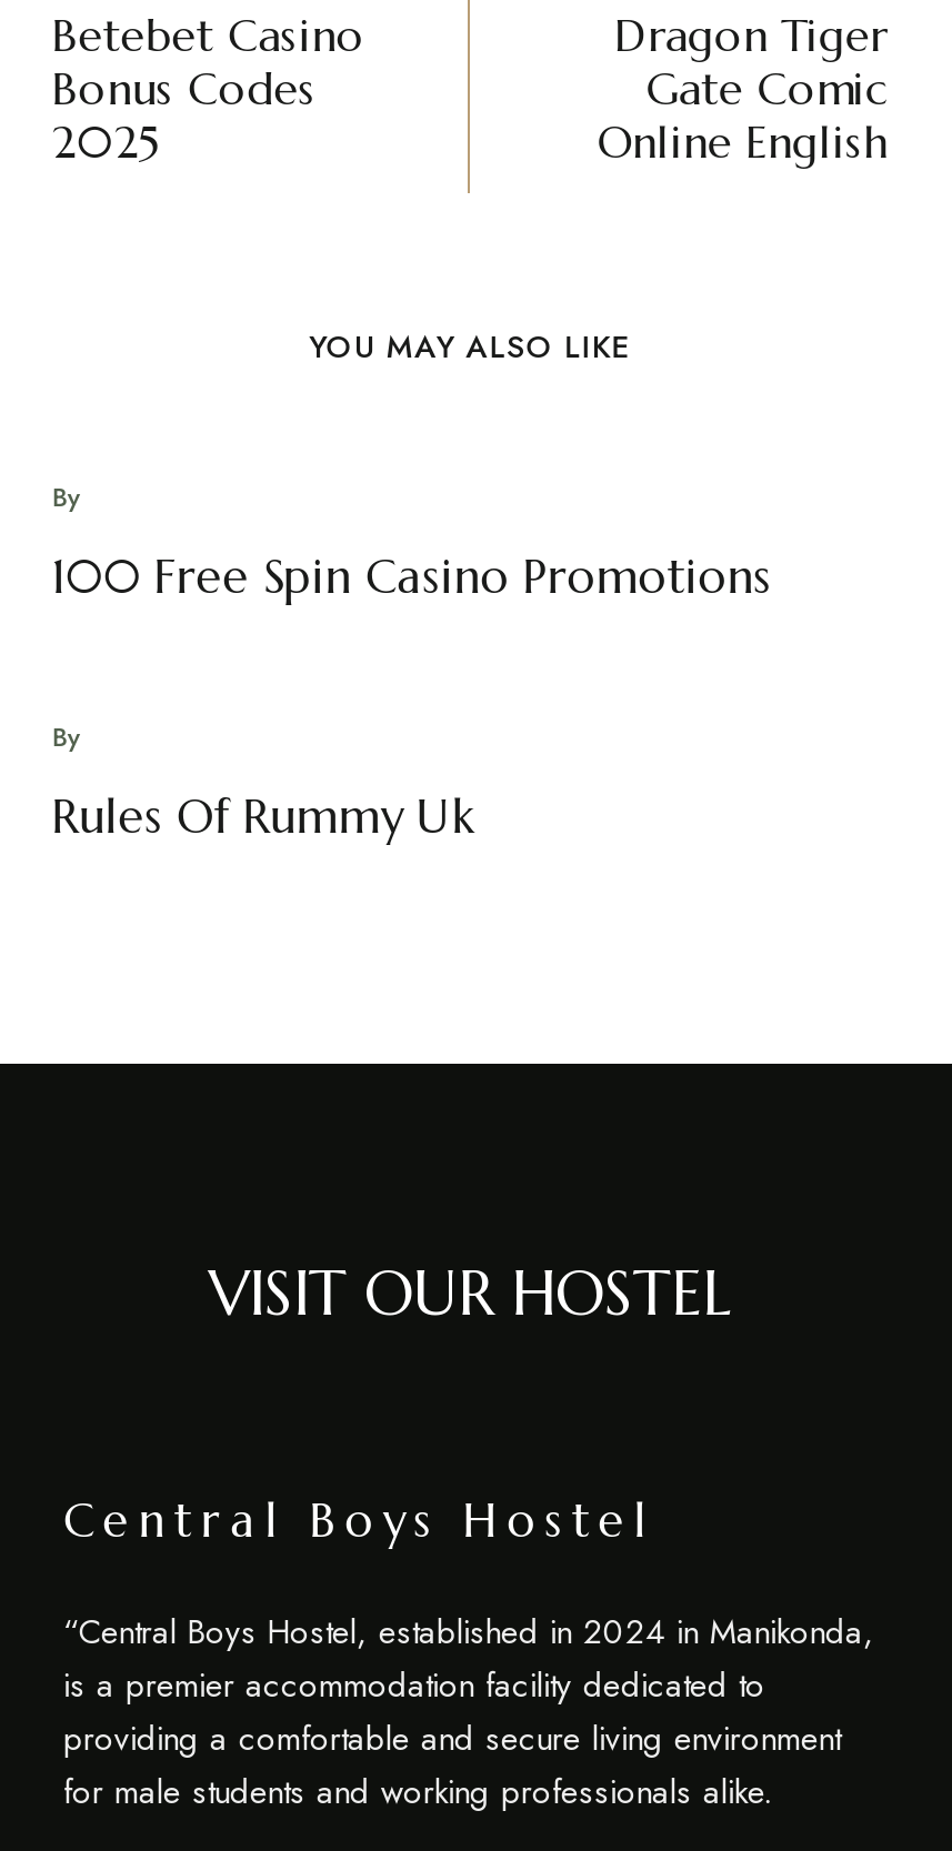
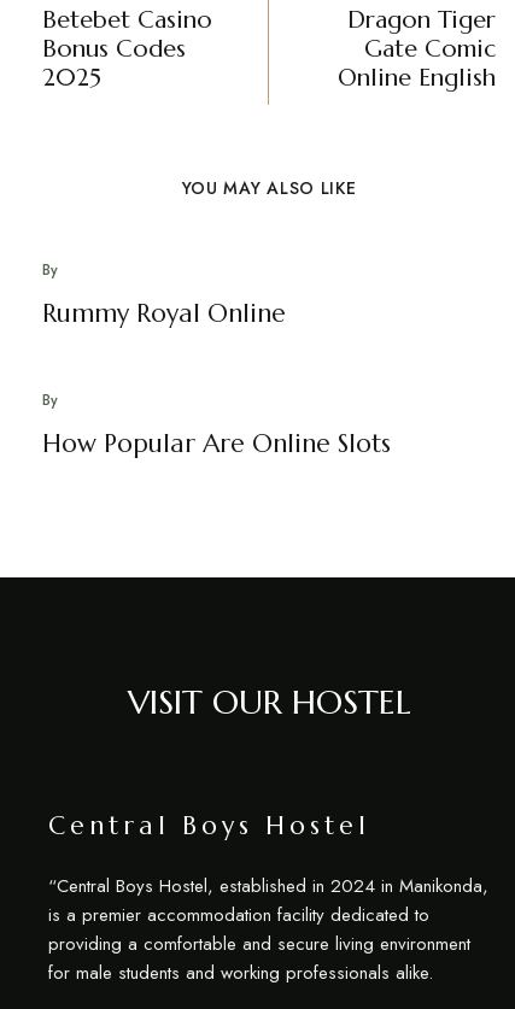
- 100 Free Spin Casino Promotions
+ Rummy Royal Online

- Rules Of Rummy Uk
+ How Popular Are Online Slots
